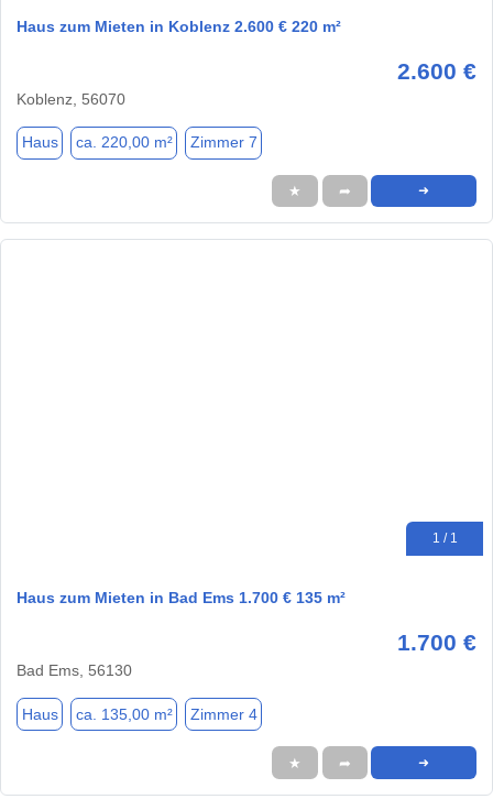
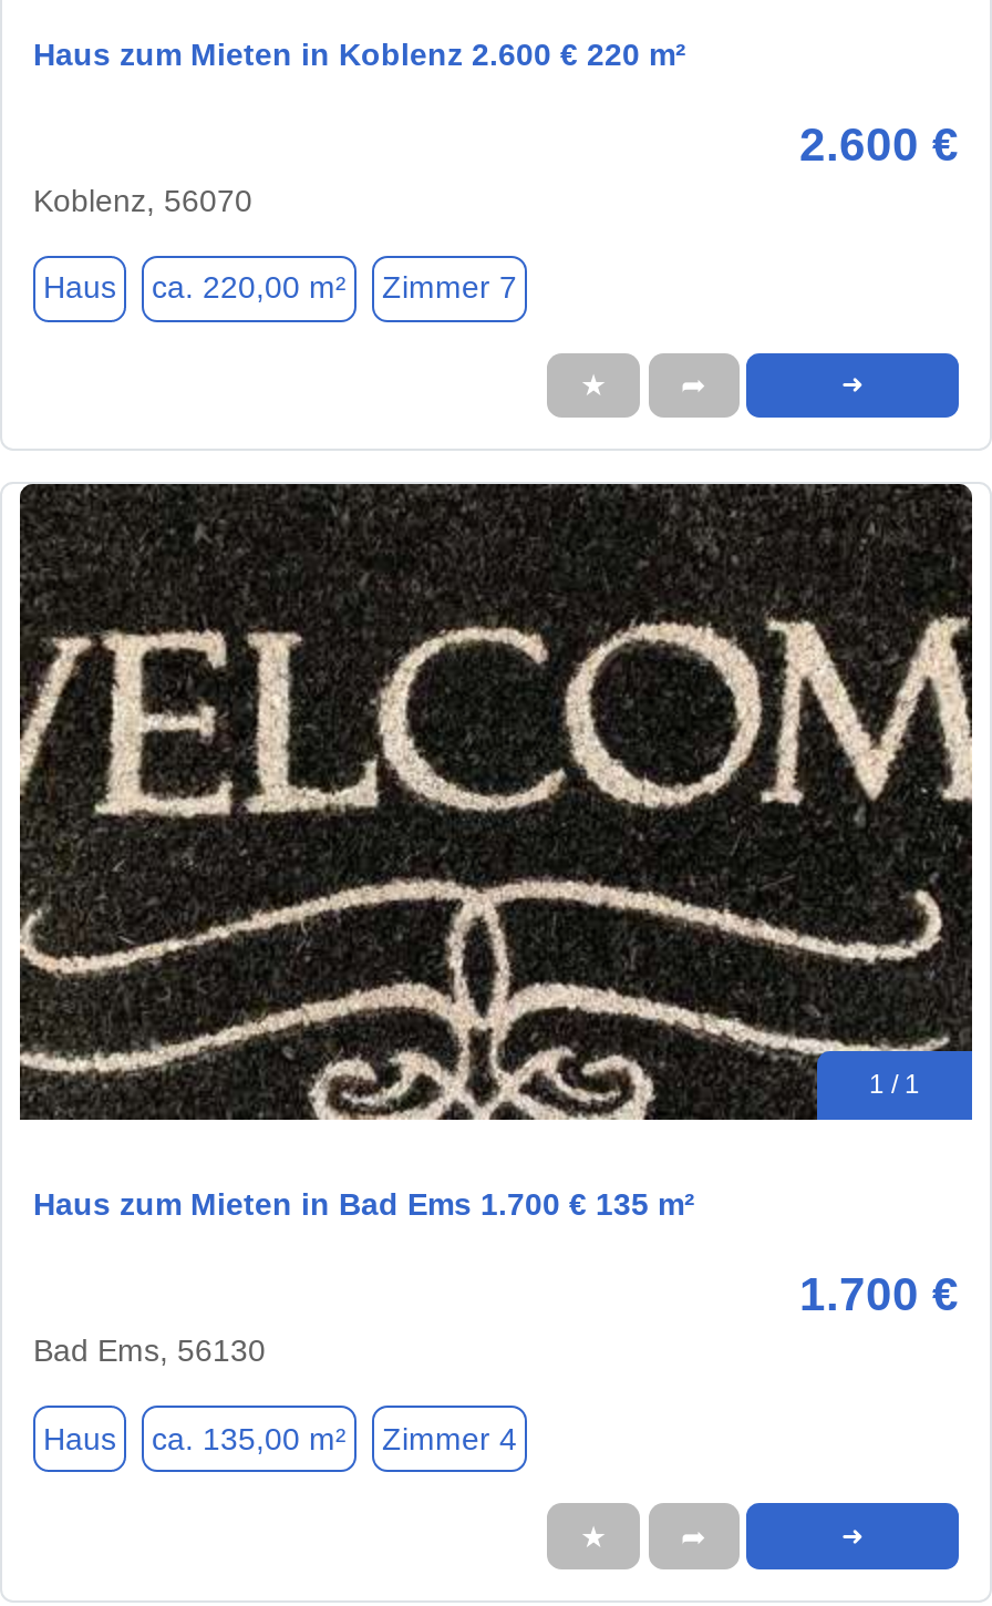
+ [image]
